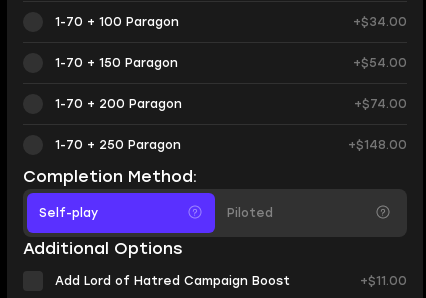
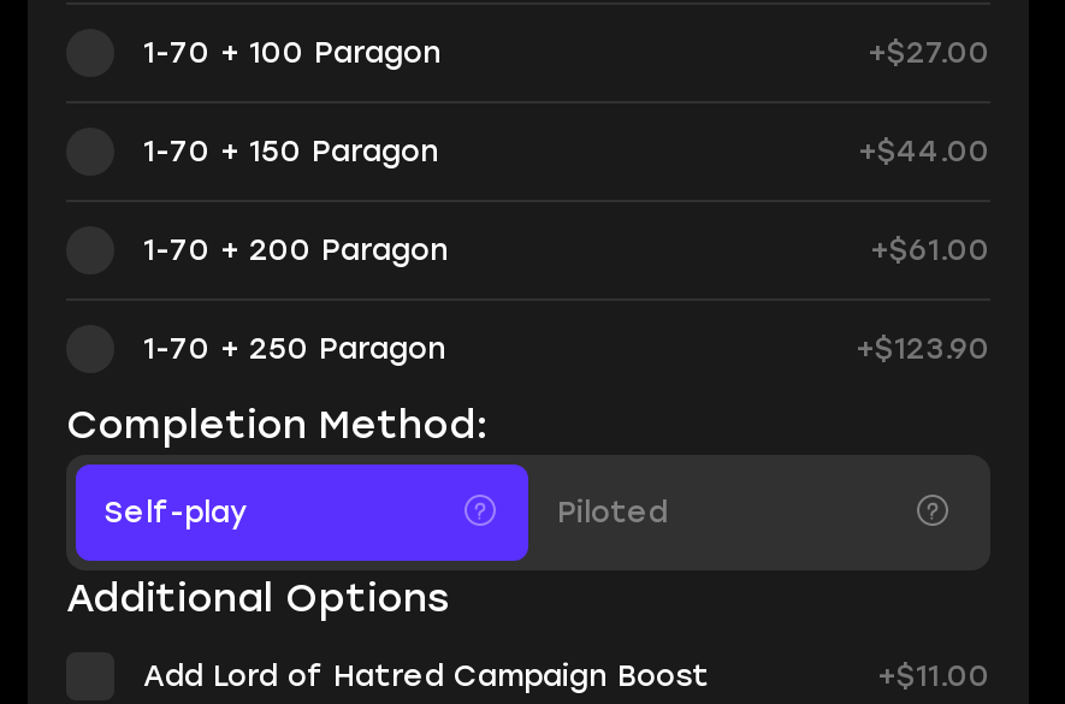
- +$34.00
+ +$27.00

- +$54.00
+ +$44.00

- +$74.00
+ +$61.00

- +$148.00
+ +$123.90
